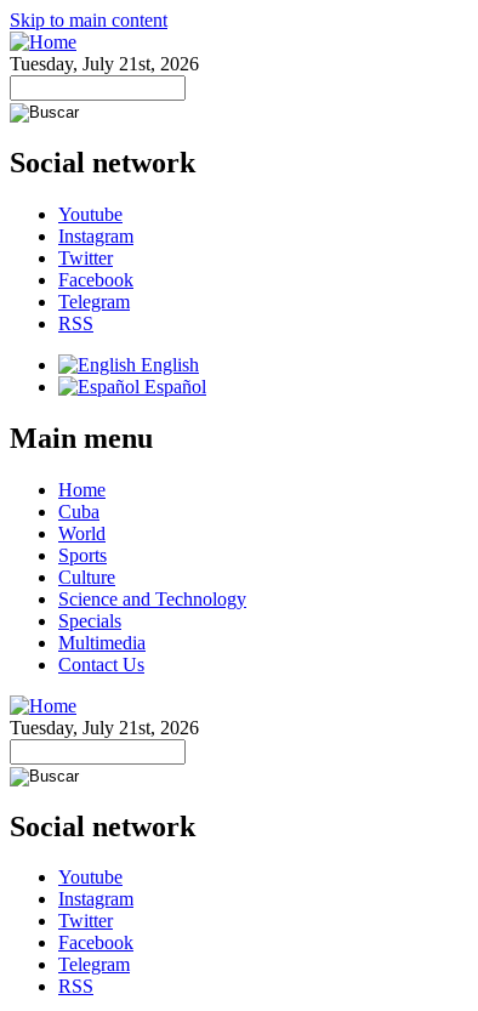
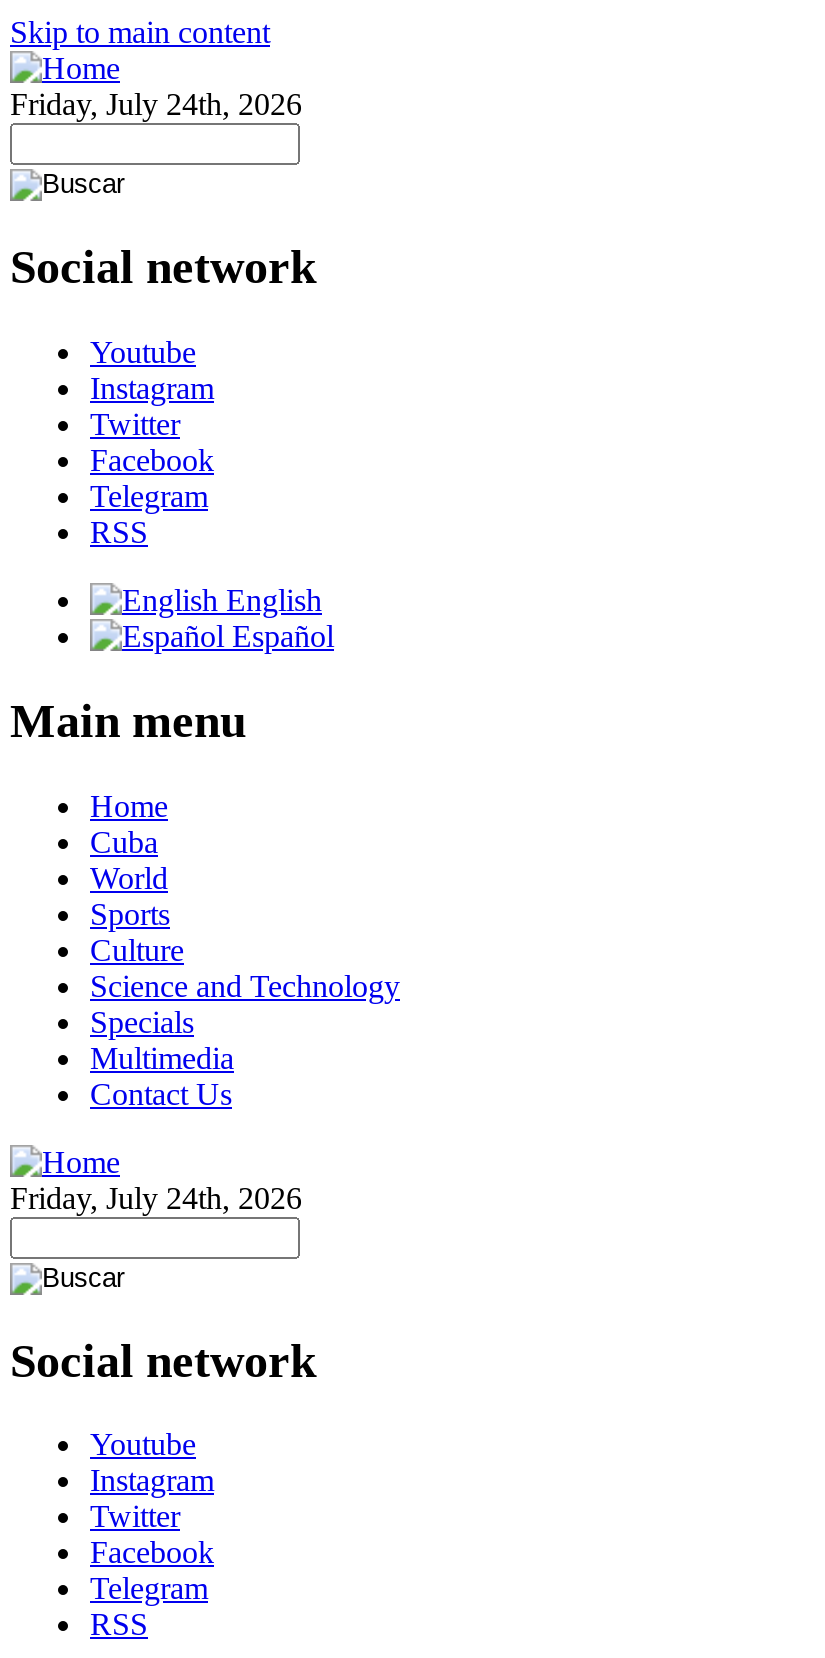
- Tuesday, July 21st, 2026
+ Friday, July 24th, 2026

- Tuesday, July 21st, 2026
+ Friday, July 24th, 2026
